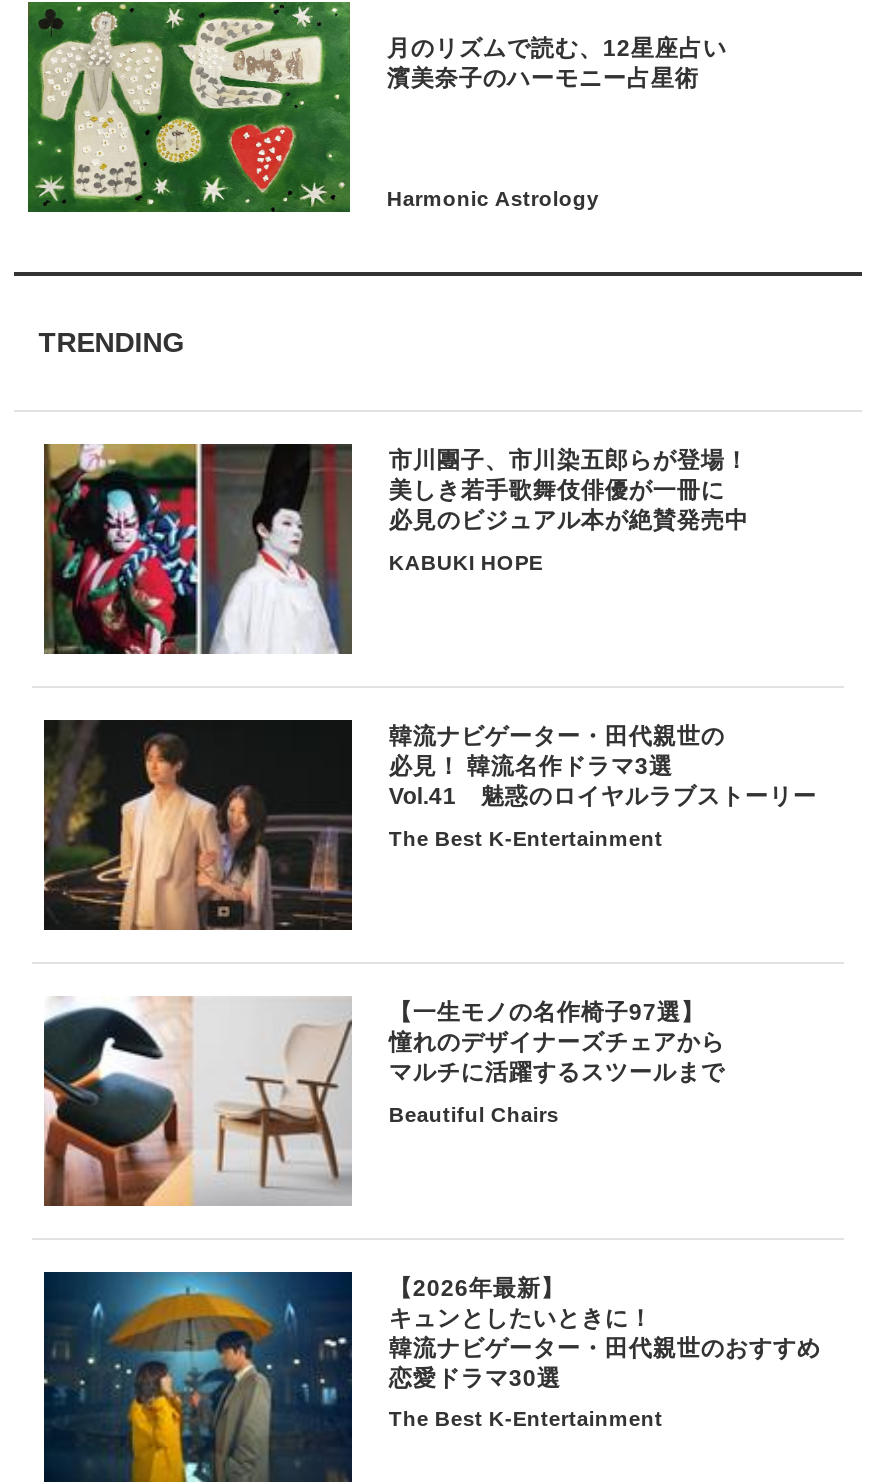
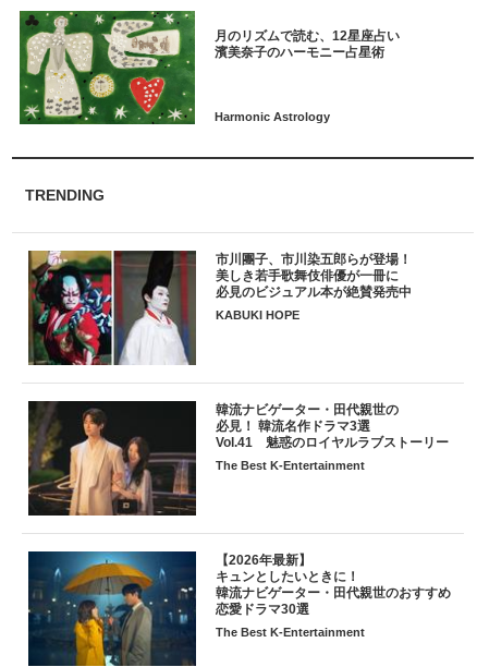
- [image]
- 【一生モノの名作椅子97選】
- 憧れのデザイナーズチェアから
- マルチに活躍するスツールまで
- Beautiful Chairs
